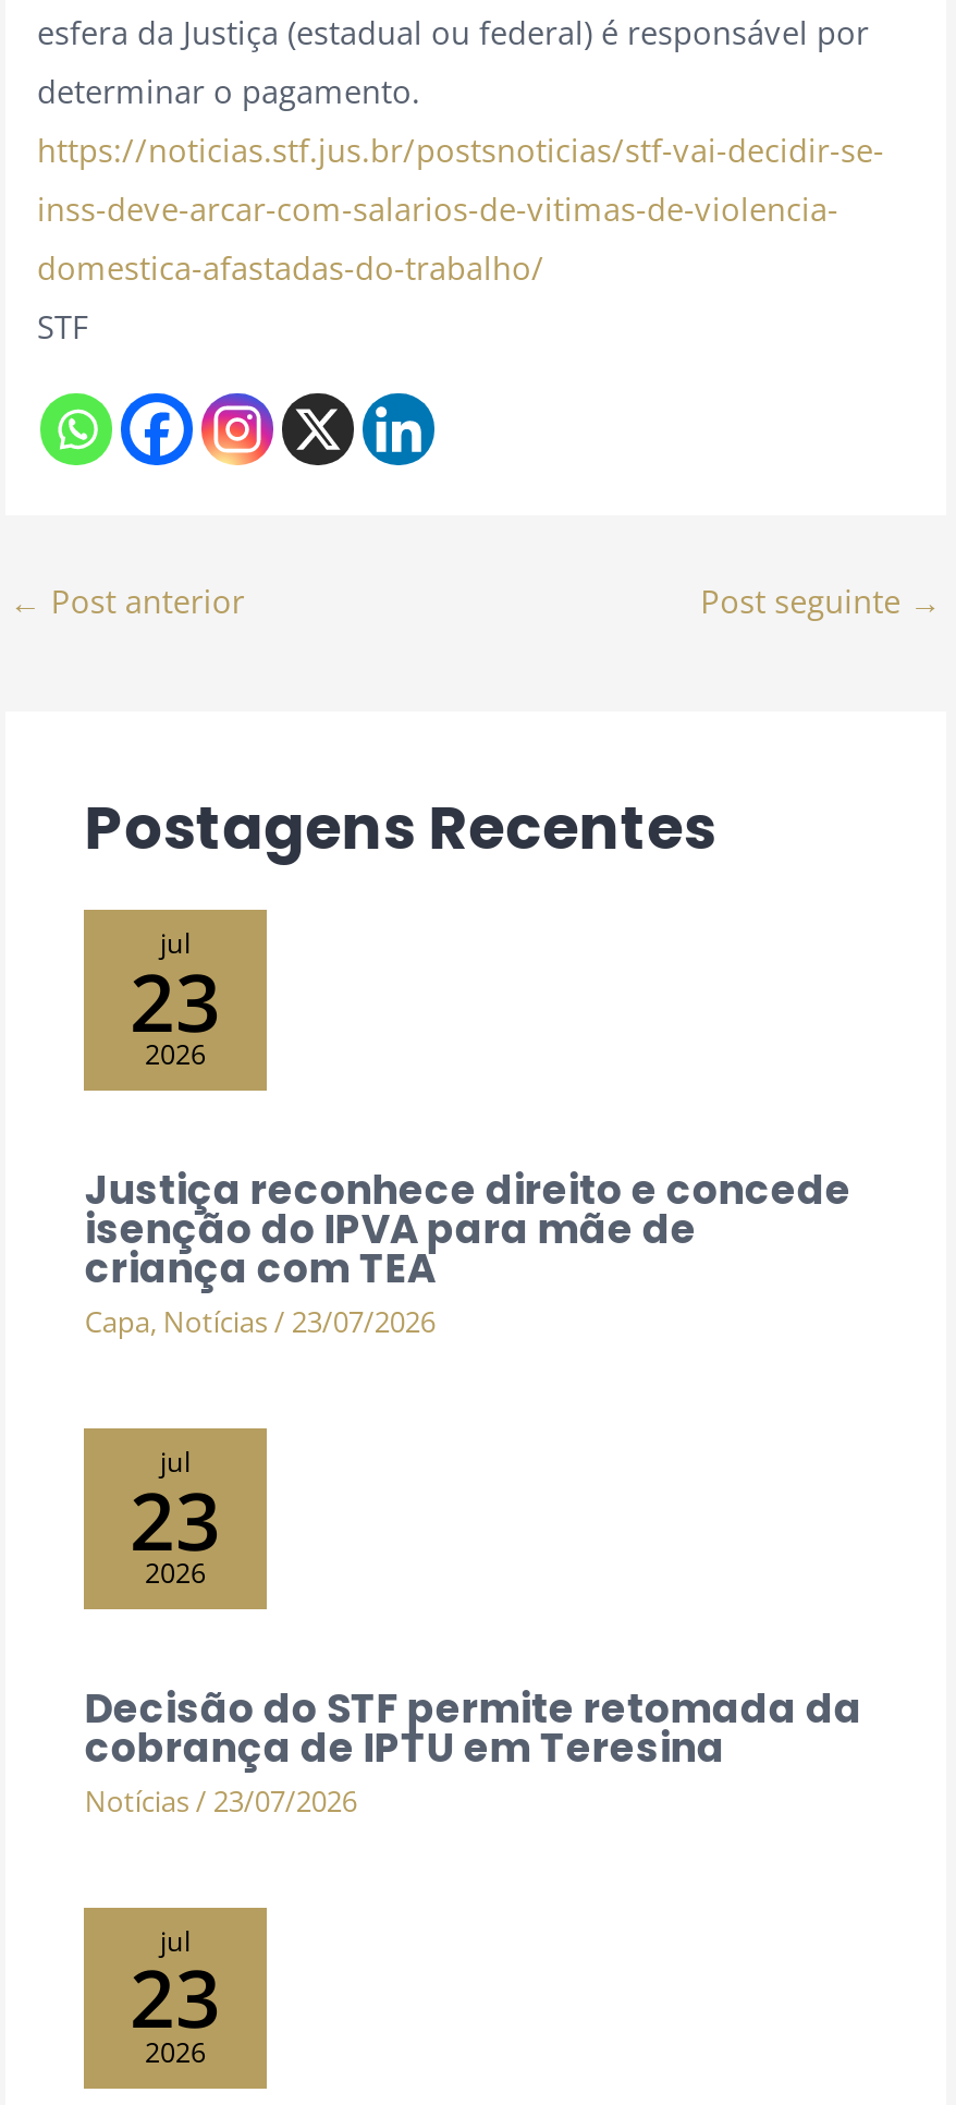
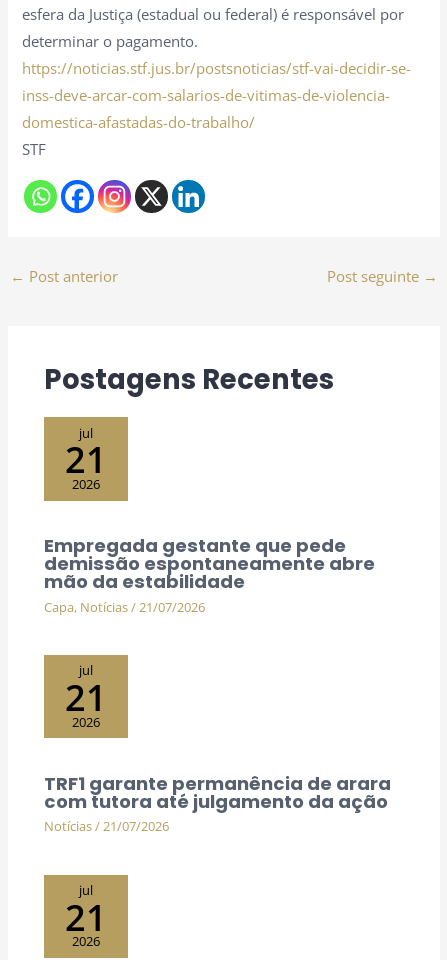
- 23
+ 21

- Justiça reconhece direito e concede
- isenção do IPVA para mãe de
- criança com TEA
- Capa, Notícias / 23/07/2026
+ Empregada gestante que pede
+ demissão espontaneamente abre
+ mão da estabilidade
+ Capa, Notícias / 21/07/2026

- 23
+ 21

- Decisão do STF permite retomada da
- cobrança de IPTU em Teresina
- Notícias / 23/07/2026
+ TRF1 garante permanência de arara
+ com tutora até julgamento da ação
+ Notícias / 21/07/2026

- 23
+ 21
